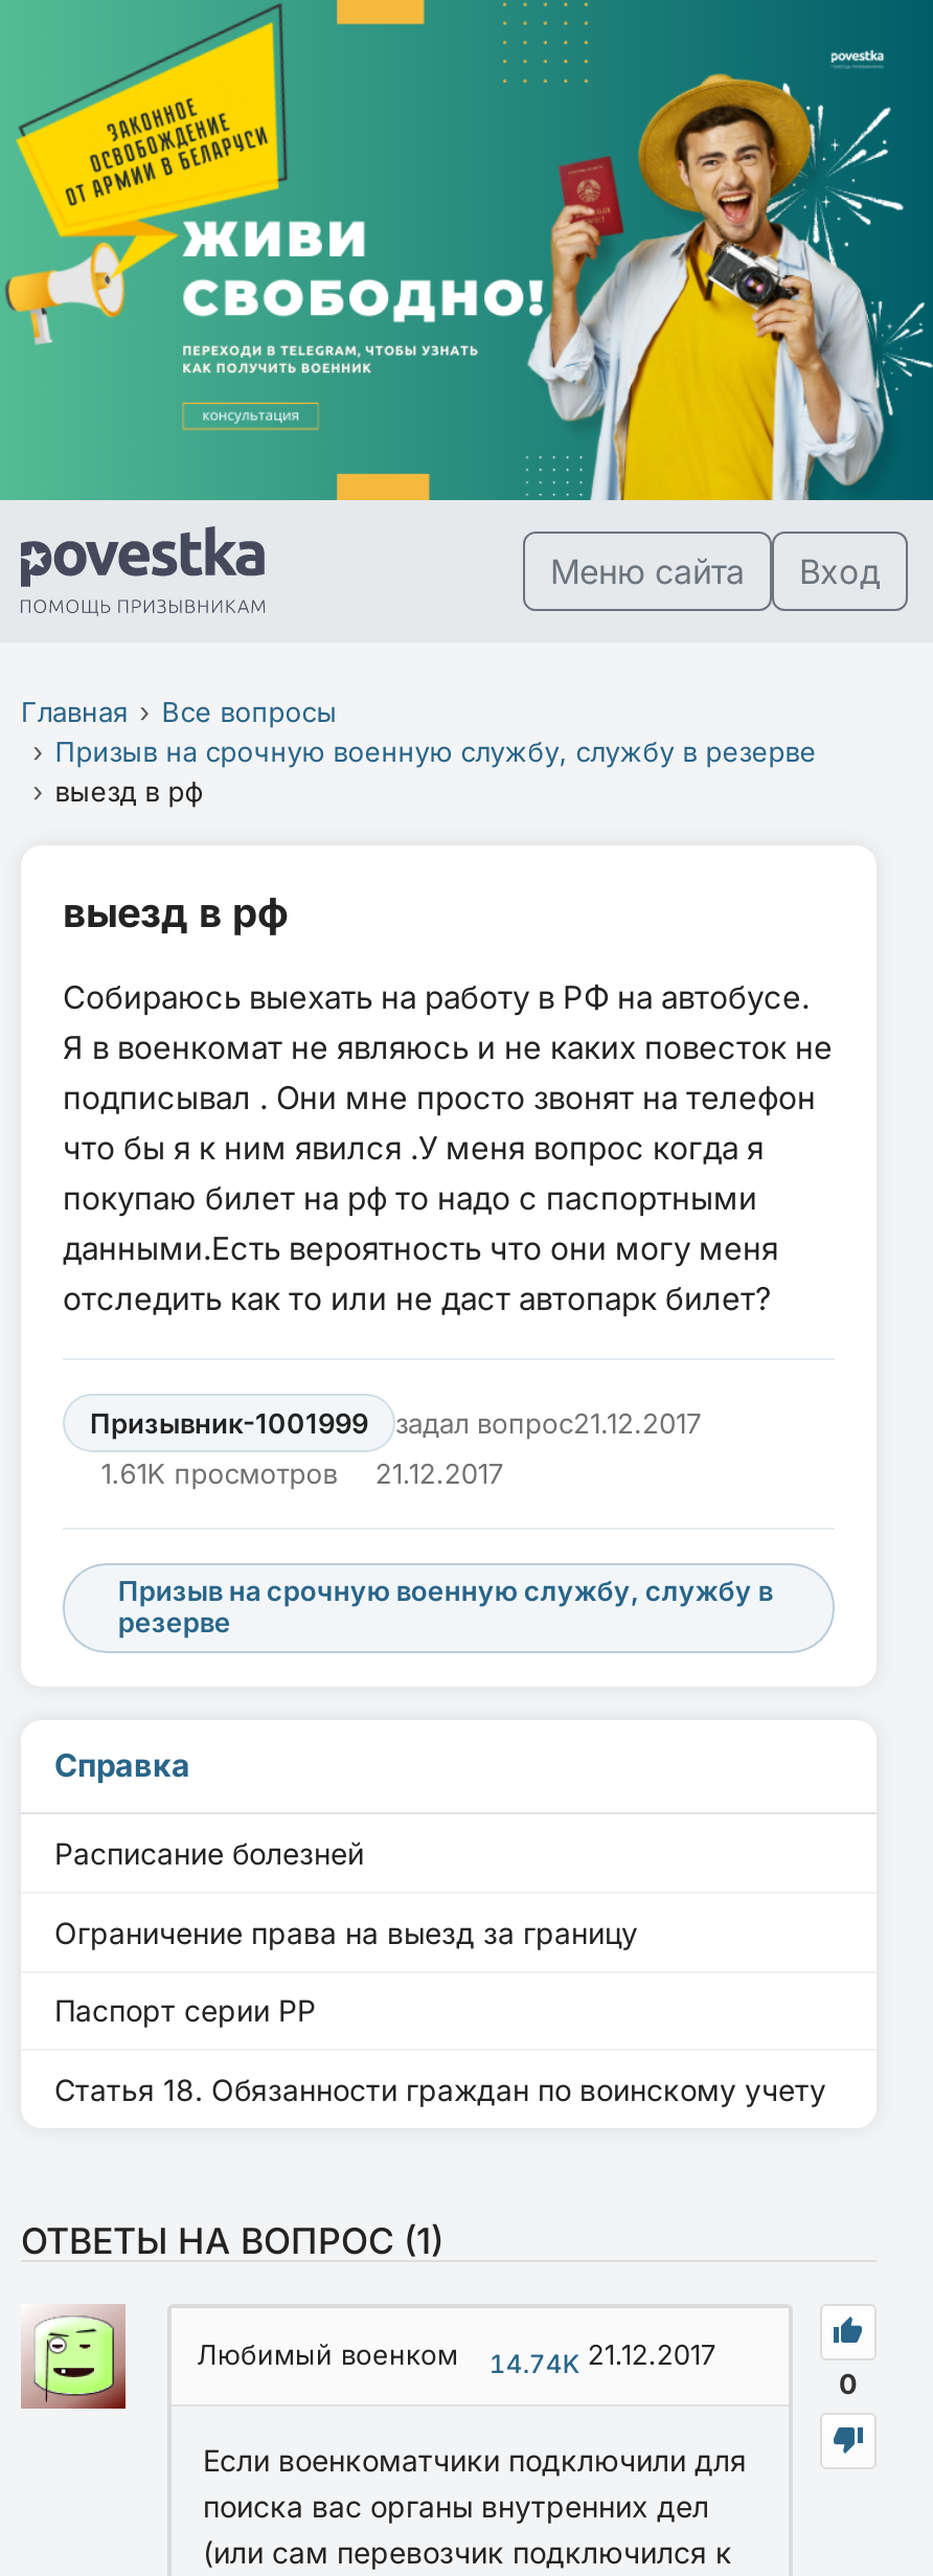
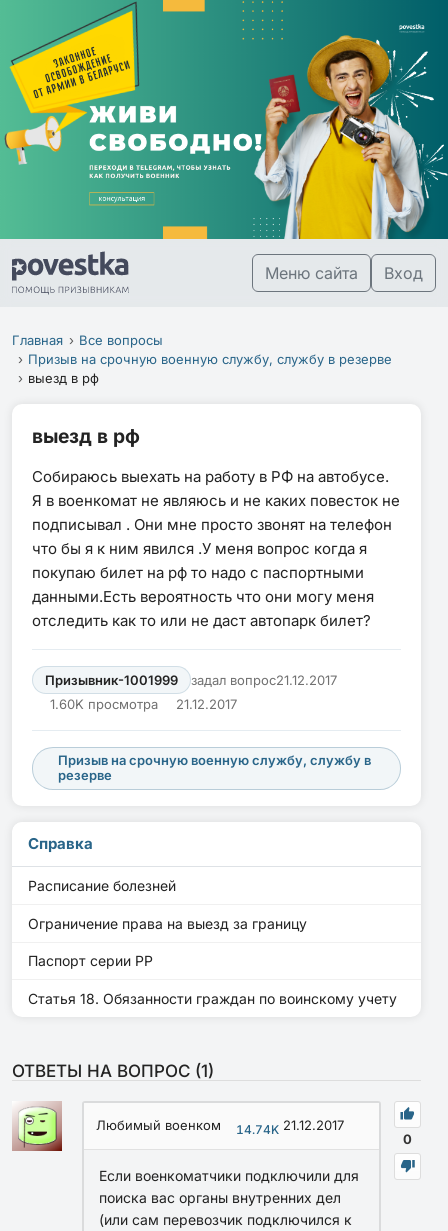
- 1.61K просмотров 21.12.2017
+ 1.60K просмотра 21.12.2017
